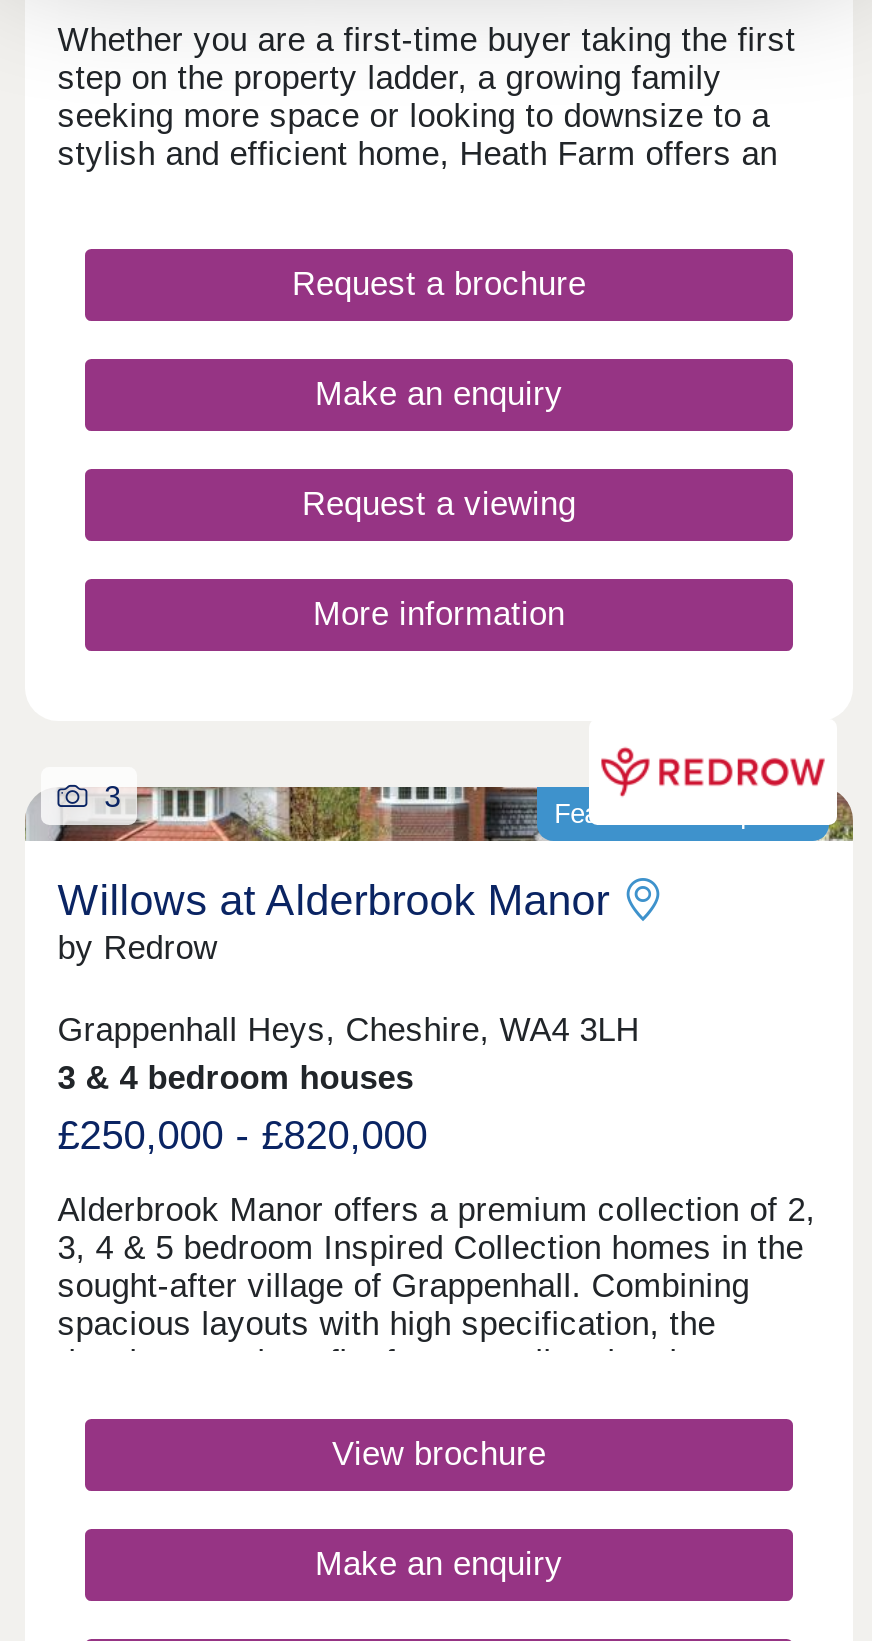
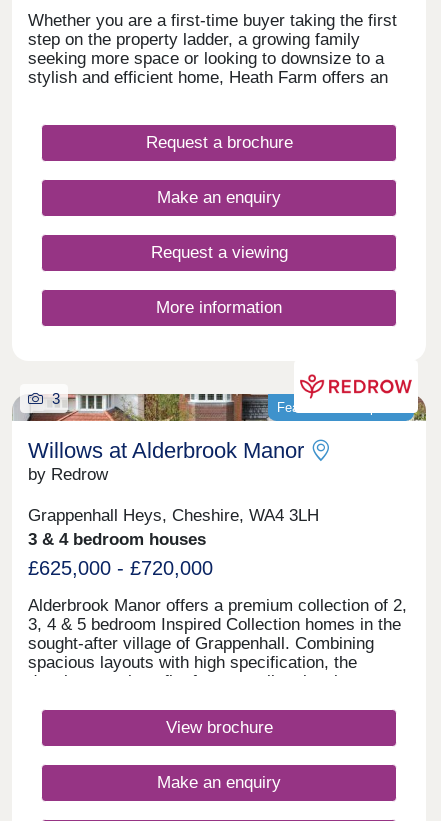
- £250,000 - £820,000
+ £625,000 - £720,000
